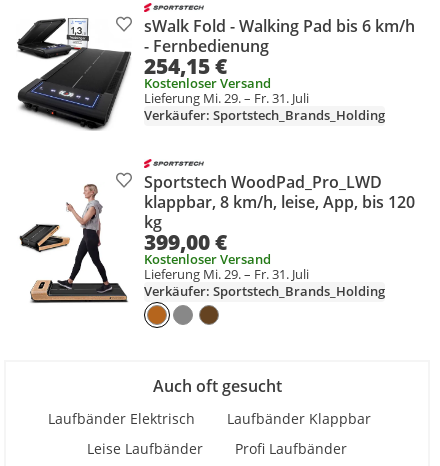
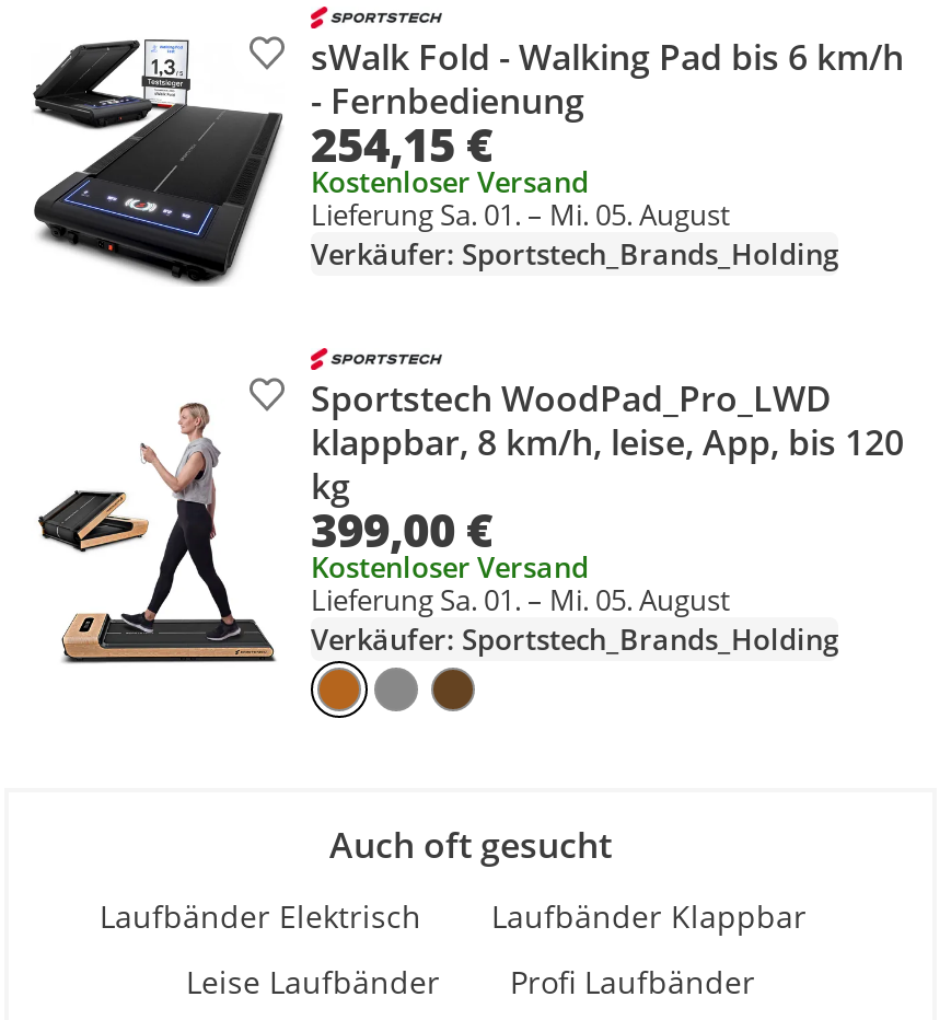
- Lieferung Mi. 29. – Fr. 31. Juli
+ Lieferung Sa. 01. – Mi. 05. August

- Lieferung Mi. 29. – Fr. 31. Juli
+ Lieferung Sa. 01. – Mi. 05. August
